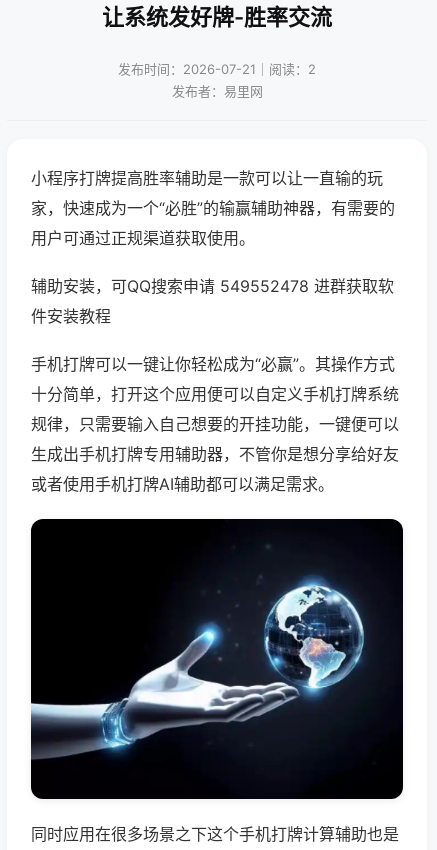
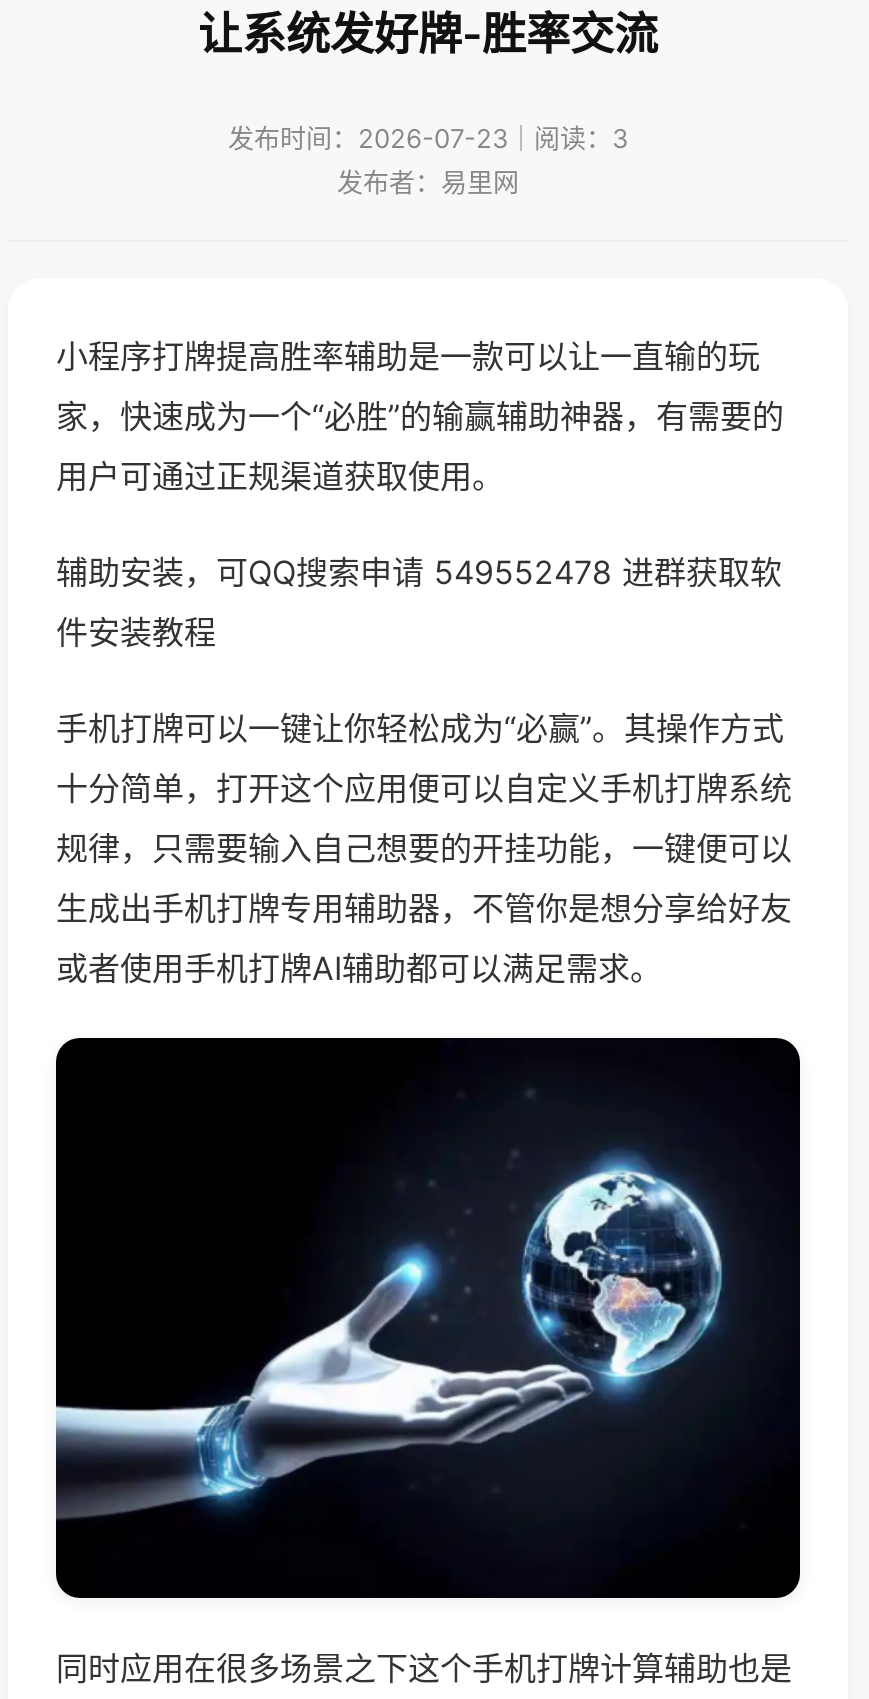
- 发布时间：2026-07-21｜阅读：2
+ 发布时间：2026-07-23｜阅读：3
